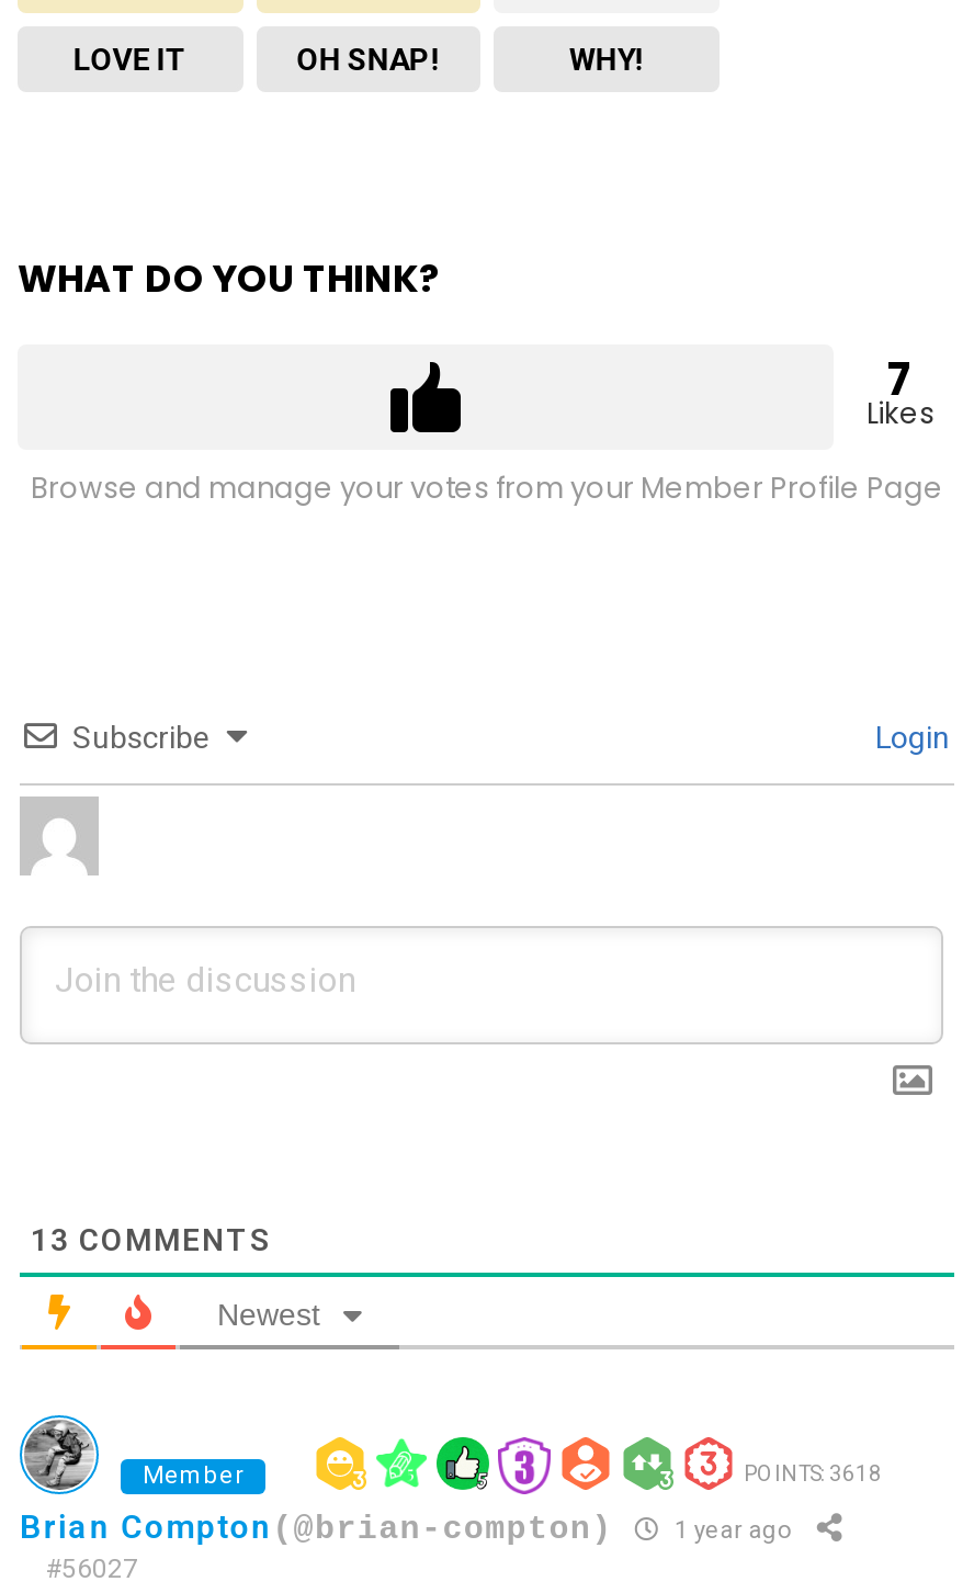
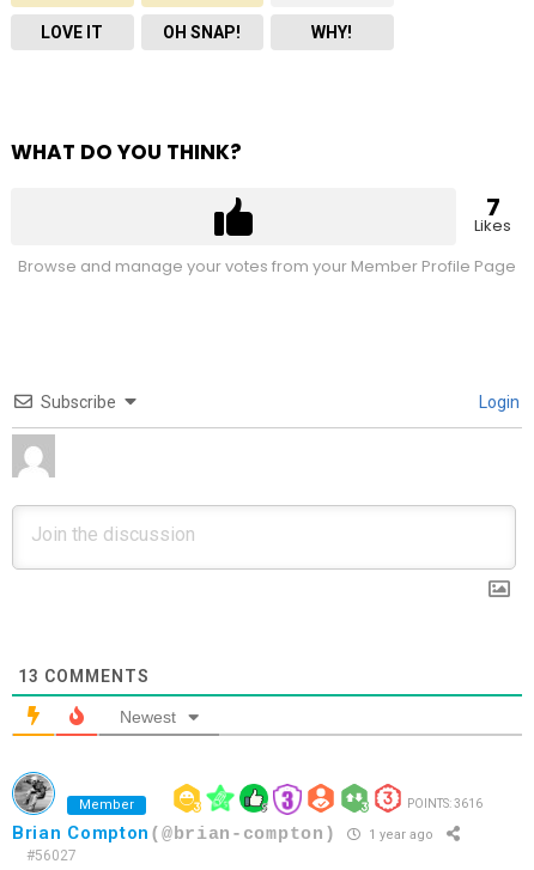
- POINTS: 3618
+ POINTS: 3616
